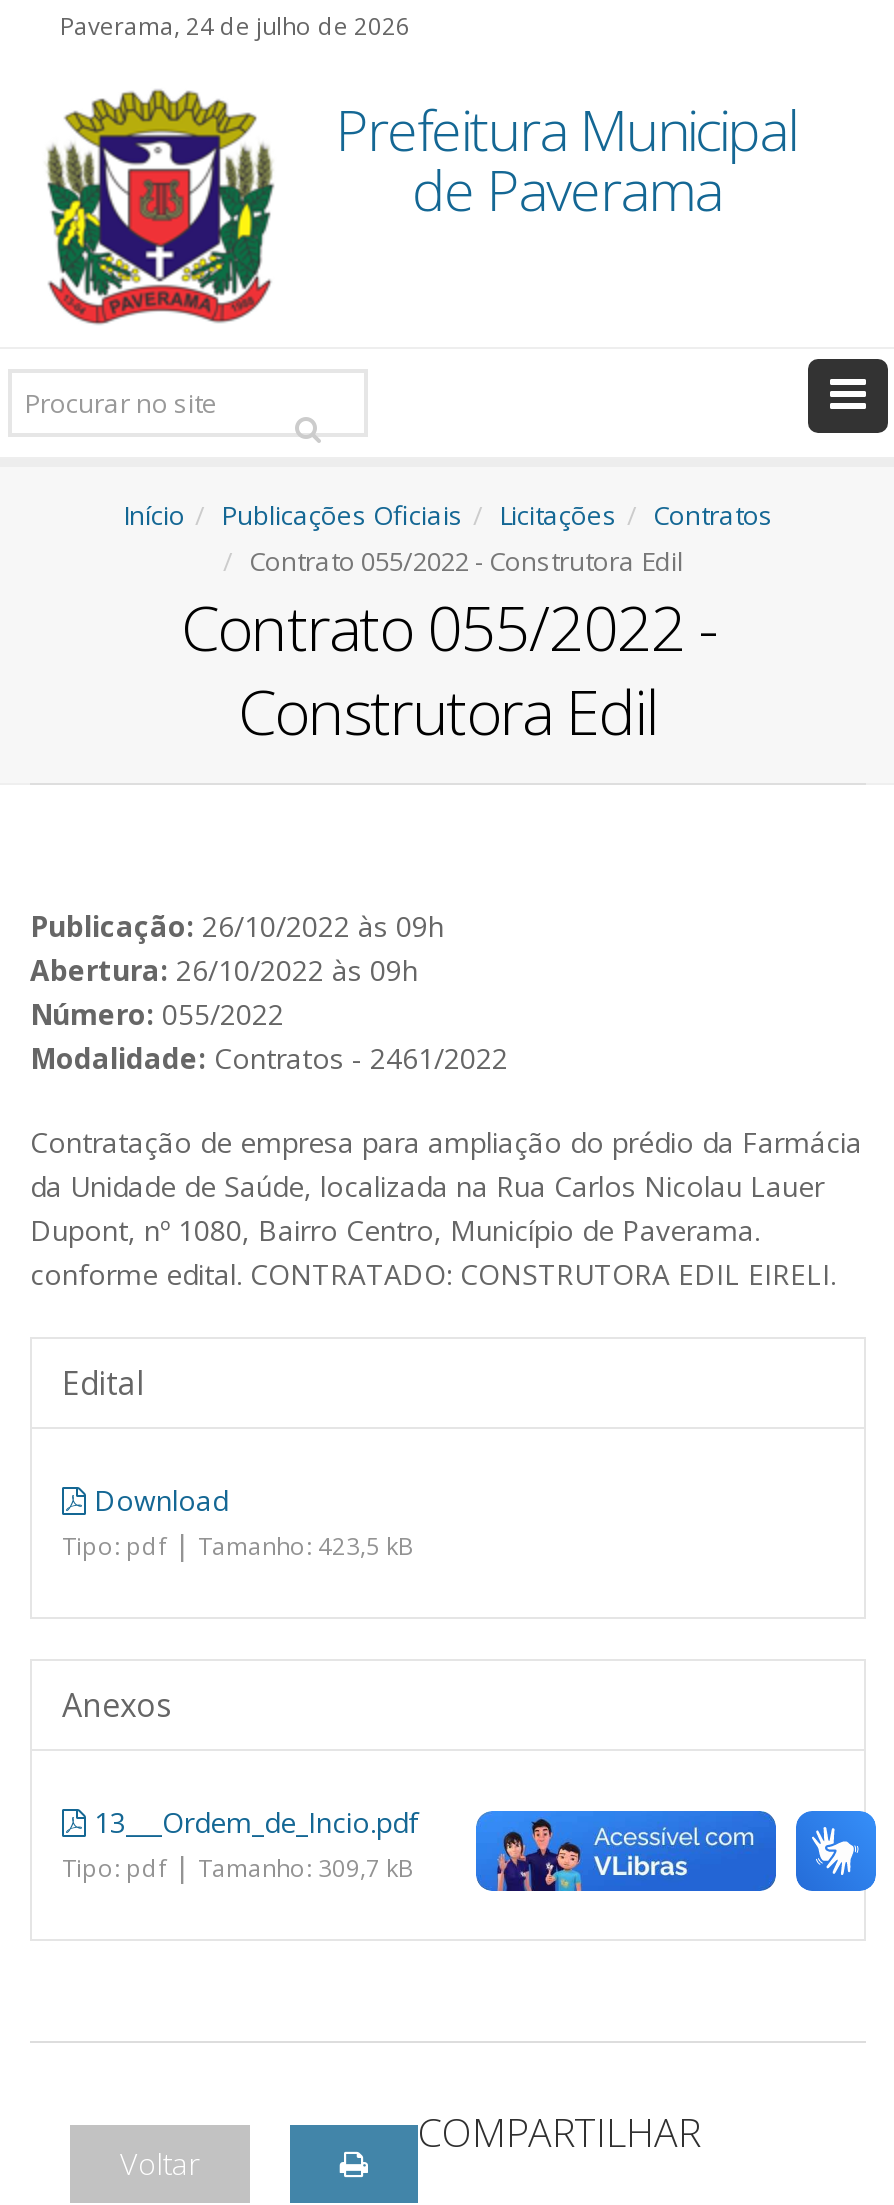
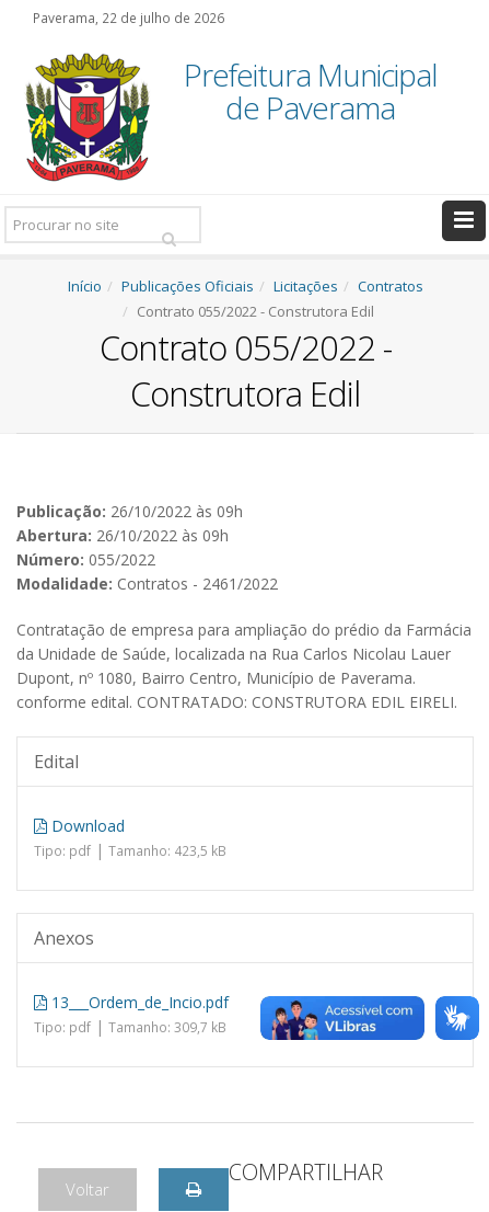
- Paverama, 24 de julho de 2026
+ Paverama, 22 de julho de 2026
